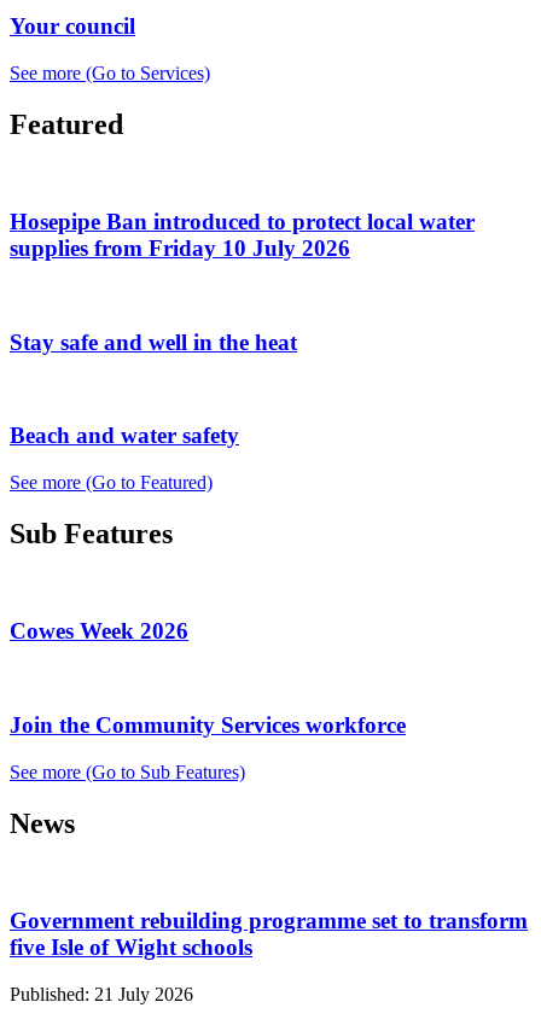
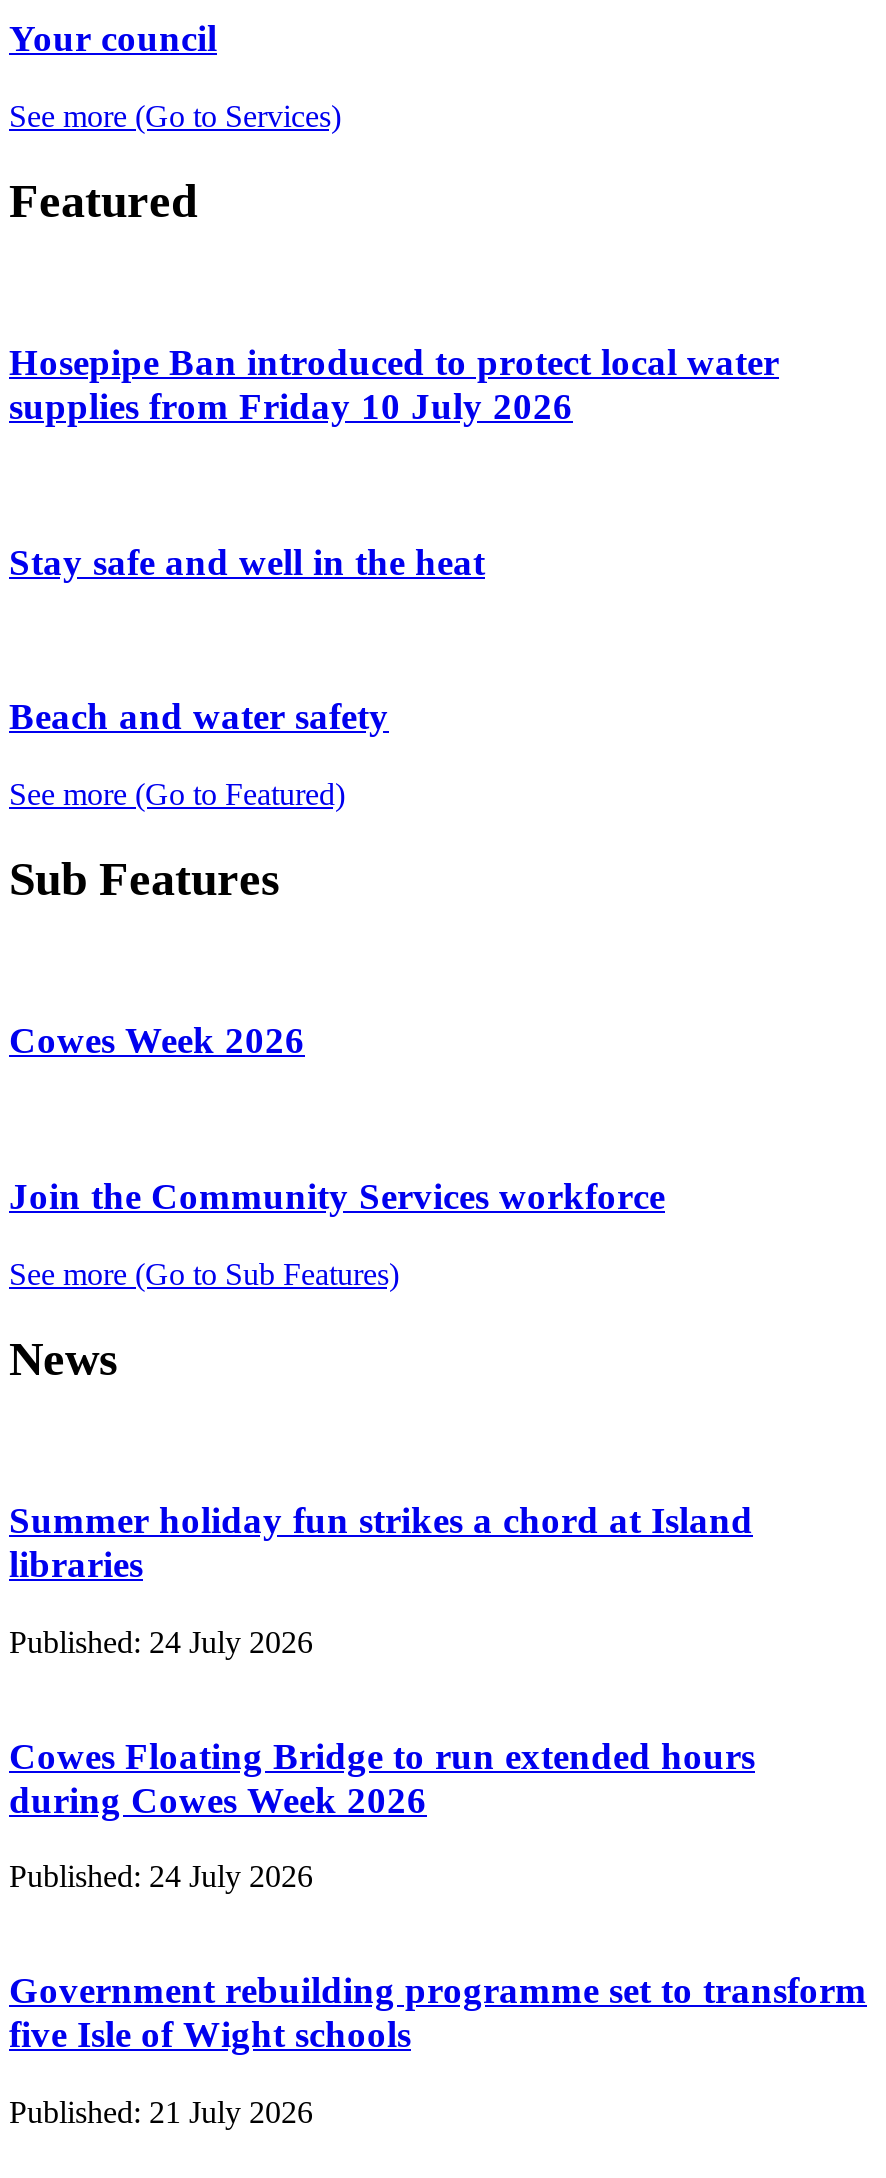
+ Summer holiday fun strikes a chord at Island
+ libraries
+ Published: 24 July 2026
+ Cowes Floating Bridge to run extended hours
+ during Cowes Week 2026
+ Published: 24 July 2026
